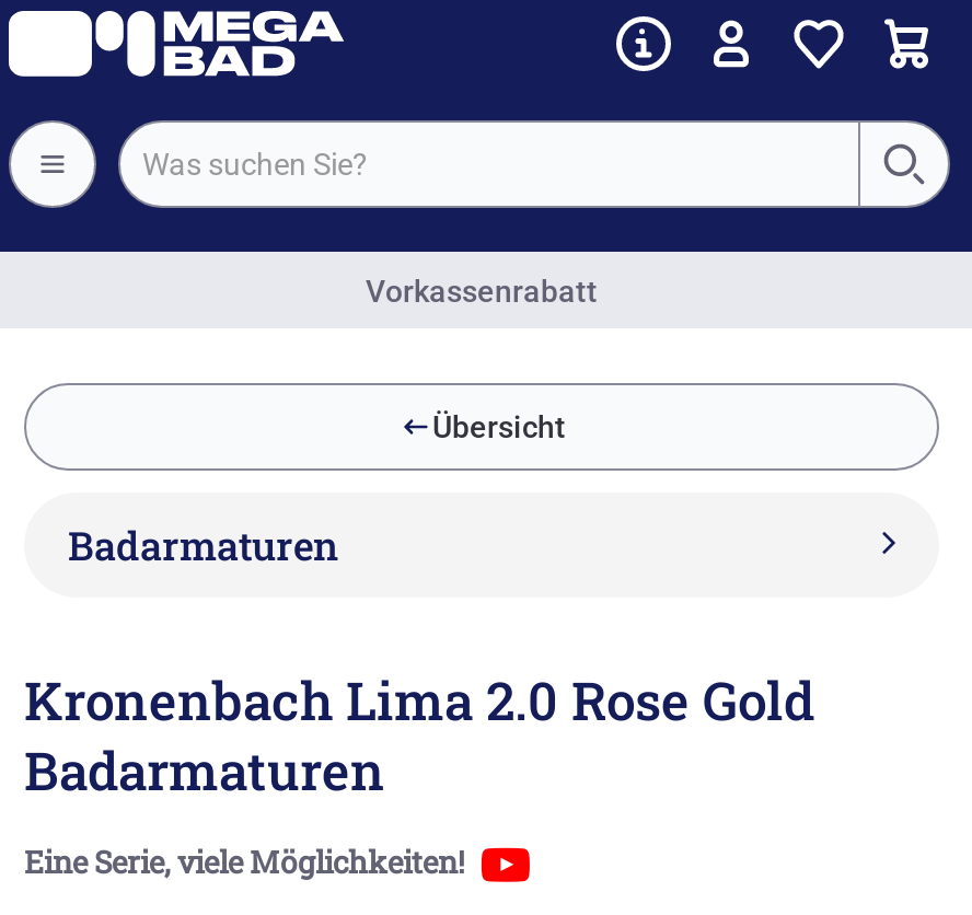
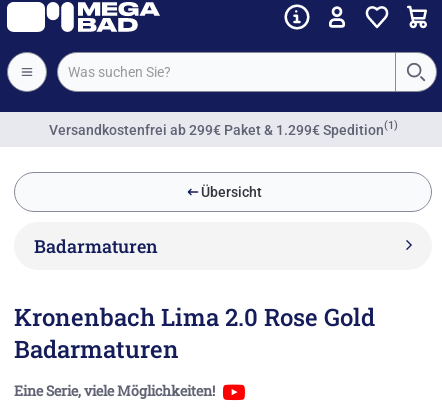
- Vorkassenrabatt
+ Versandkostenfrei ab 299€ Paket & 1.299€ Spedition(1)
